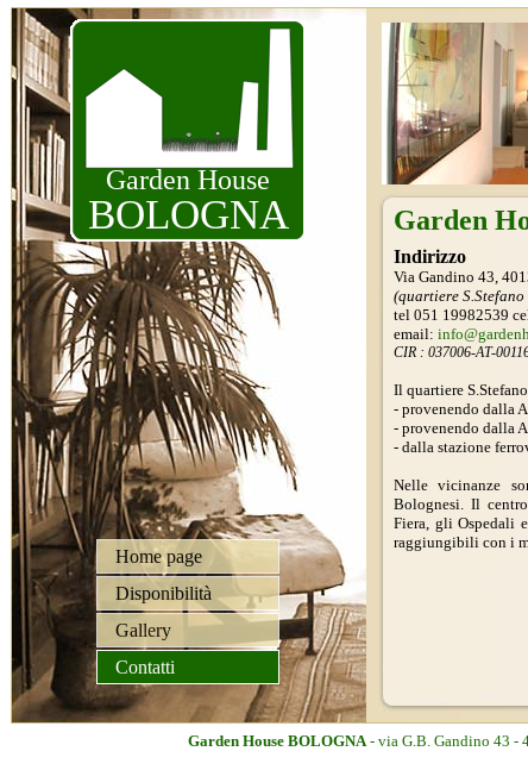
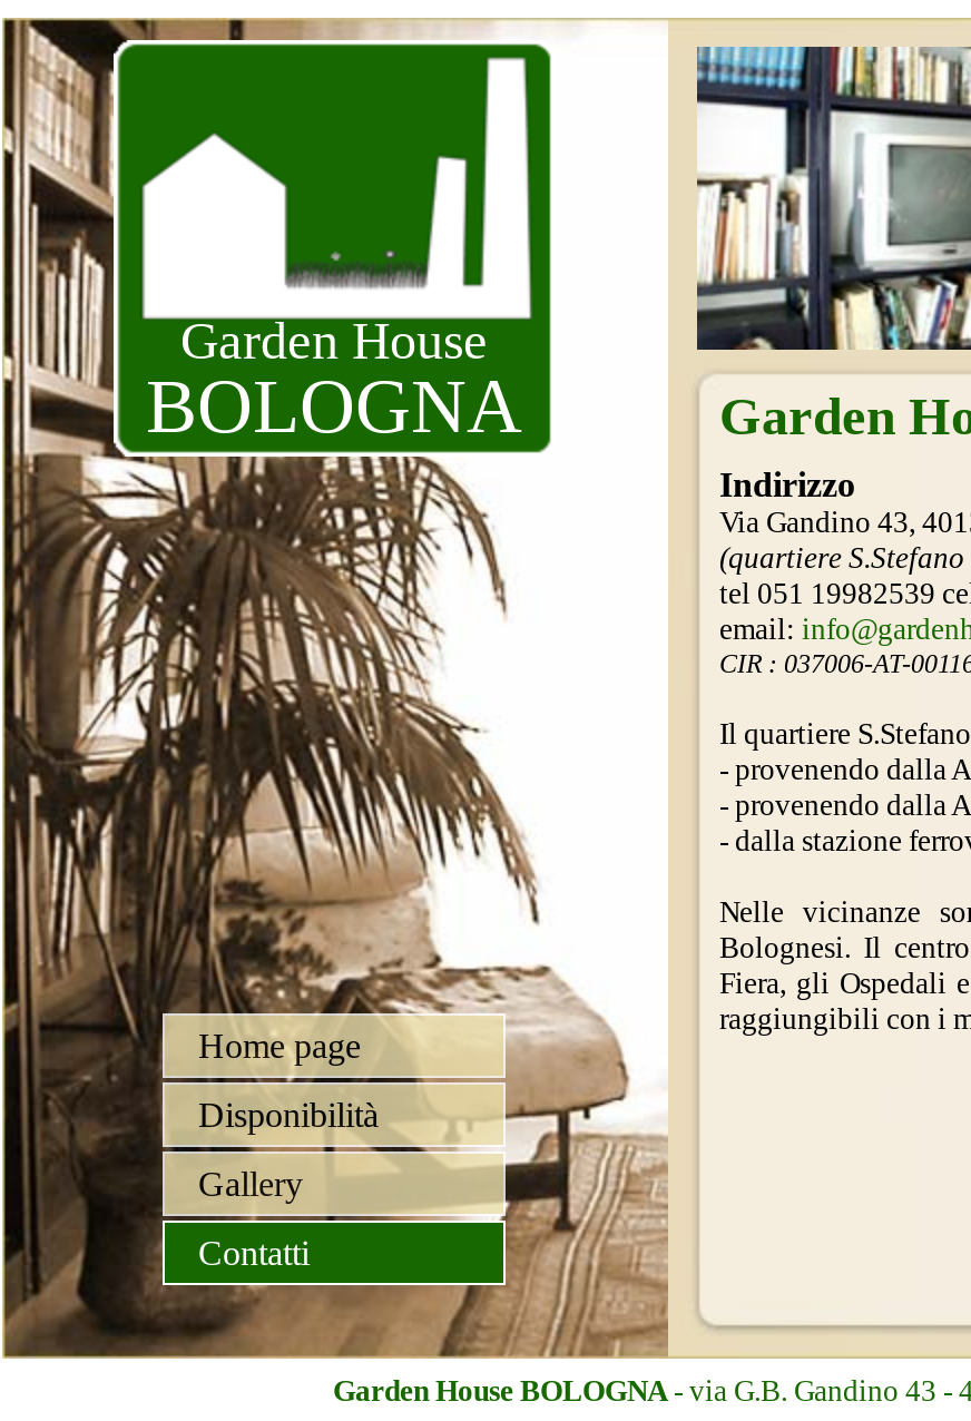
- [image]
+ [image]
